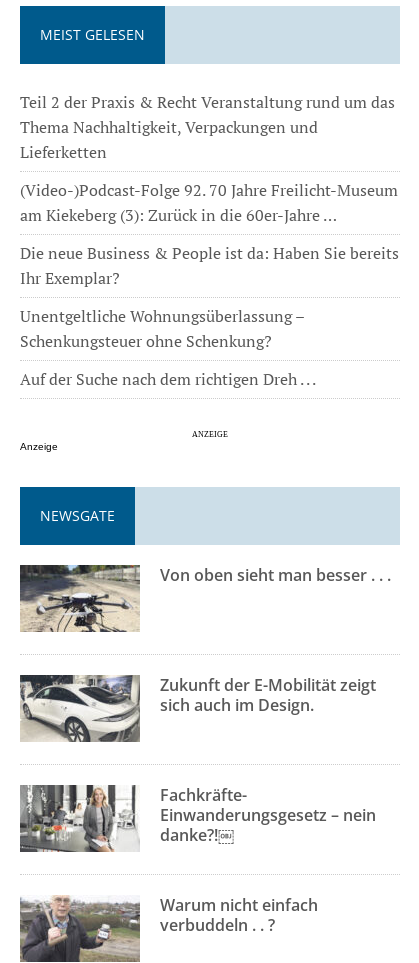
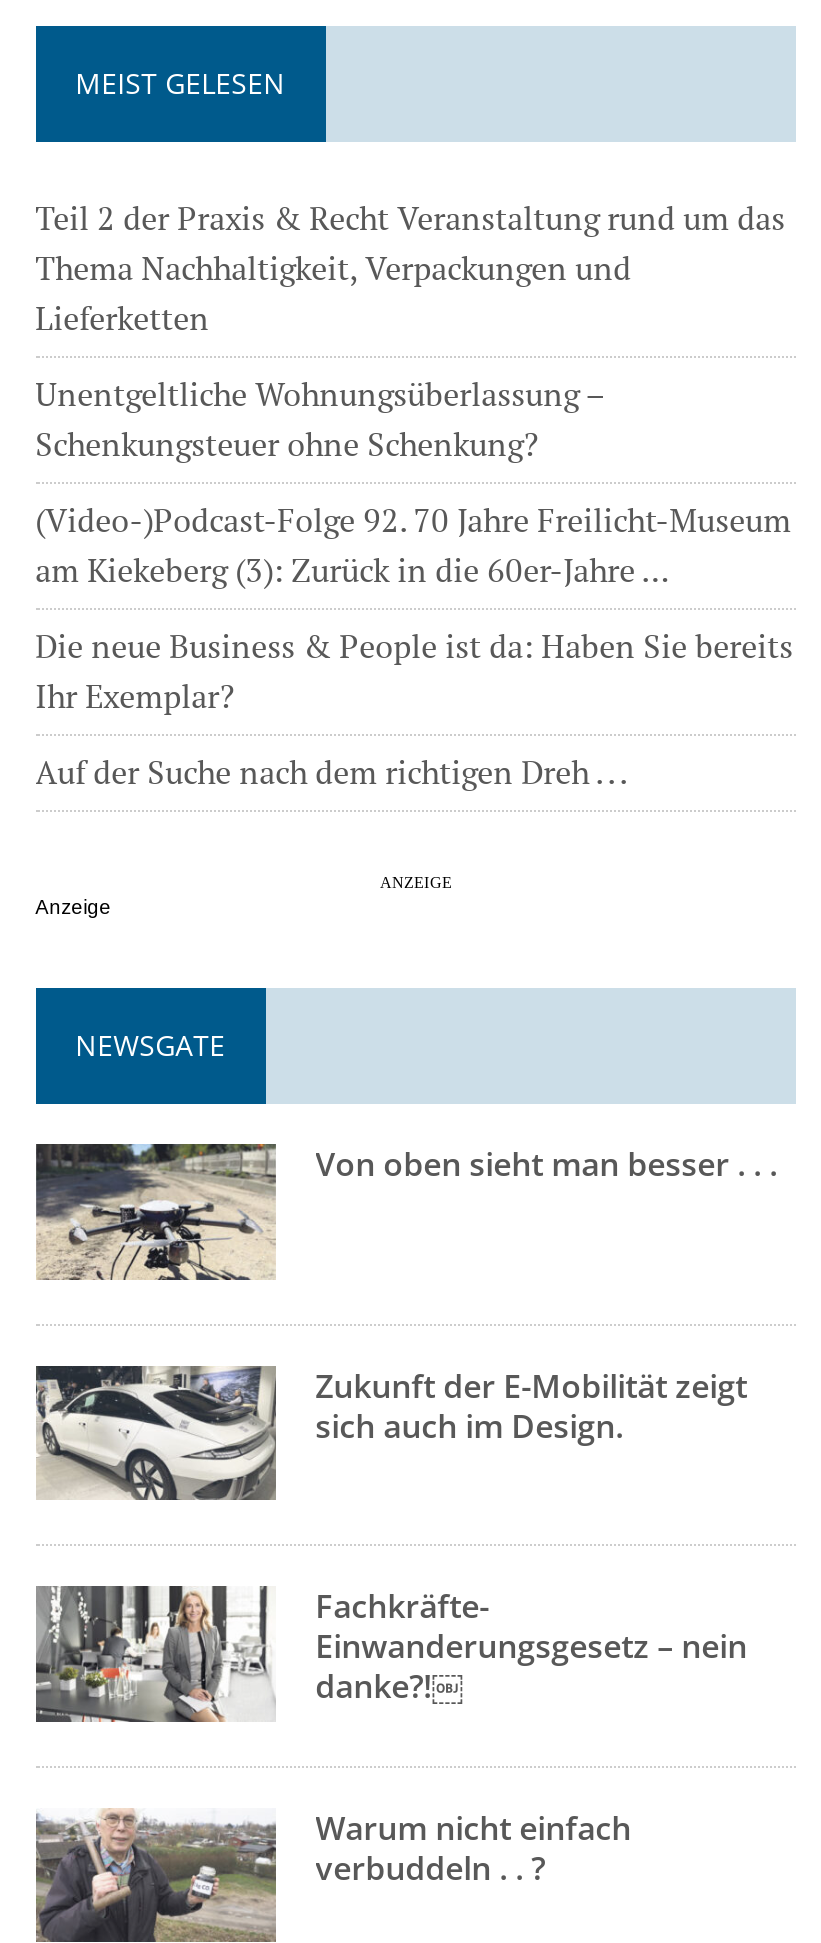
moved down: (Video-)Podcast-Folge 92. 70 Jahre Freilicht-Museum | am Kiekeberg (3): Zurück in die 60er-Jahre … | Die neue Business & People ist da: Haben Sie bereits | Ihr Exemplar?

moved up: Unentgeltliche Wohnungsüberlassung – | Schenkungsteuer ohne Schenkung?
